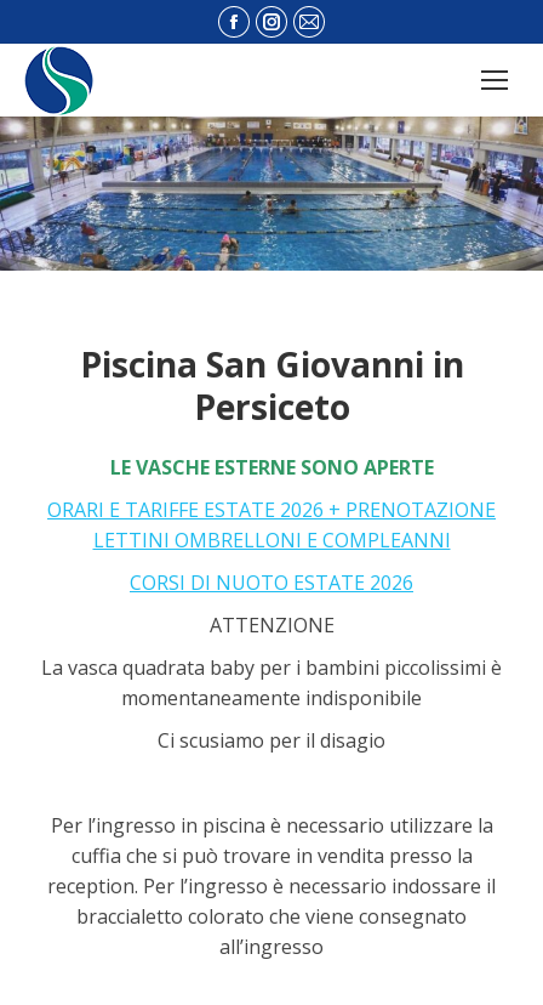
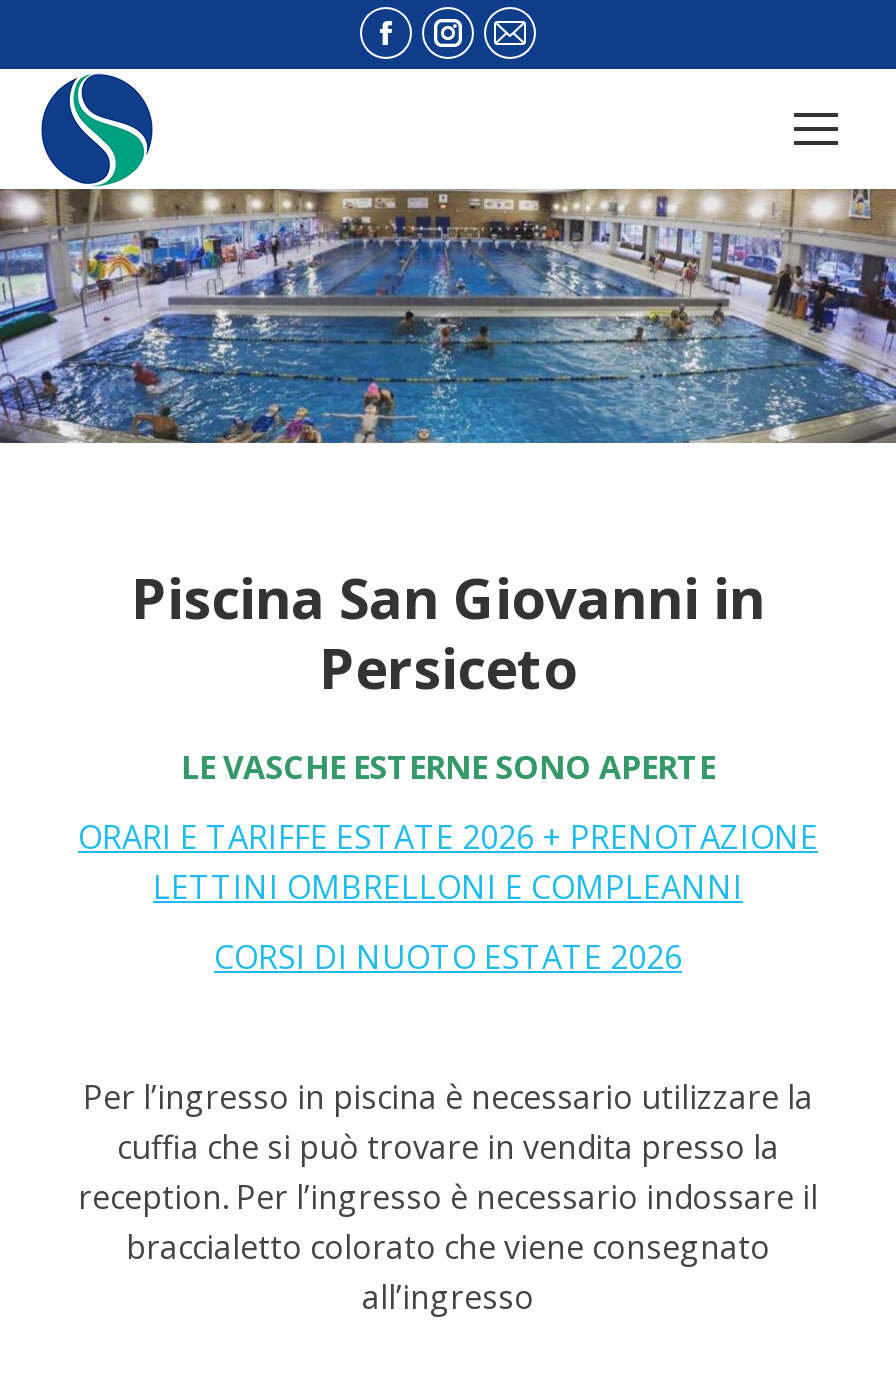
- ATTENZIONE
- La vasca quadrata baby per i bambini piccolissimi è
- momentaneamente indisponibile
- Ci scusiamo per il disagio
